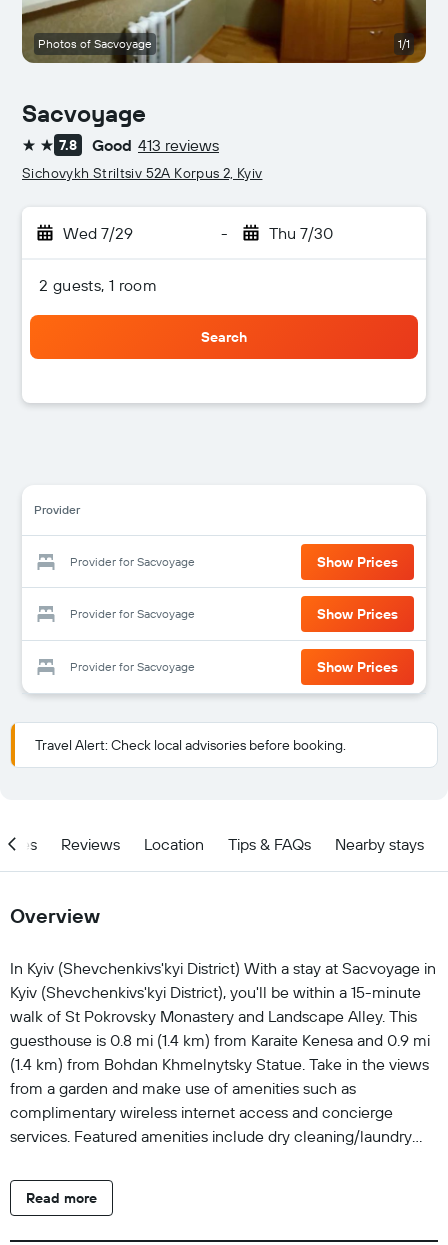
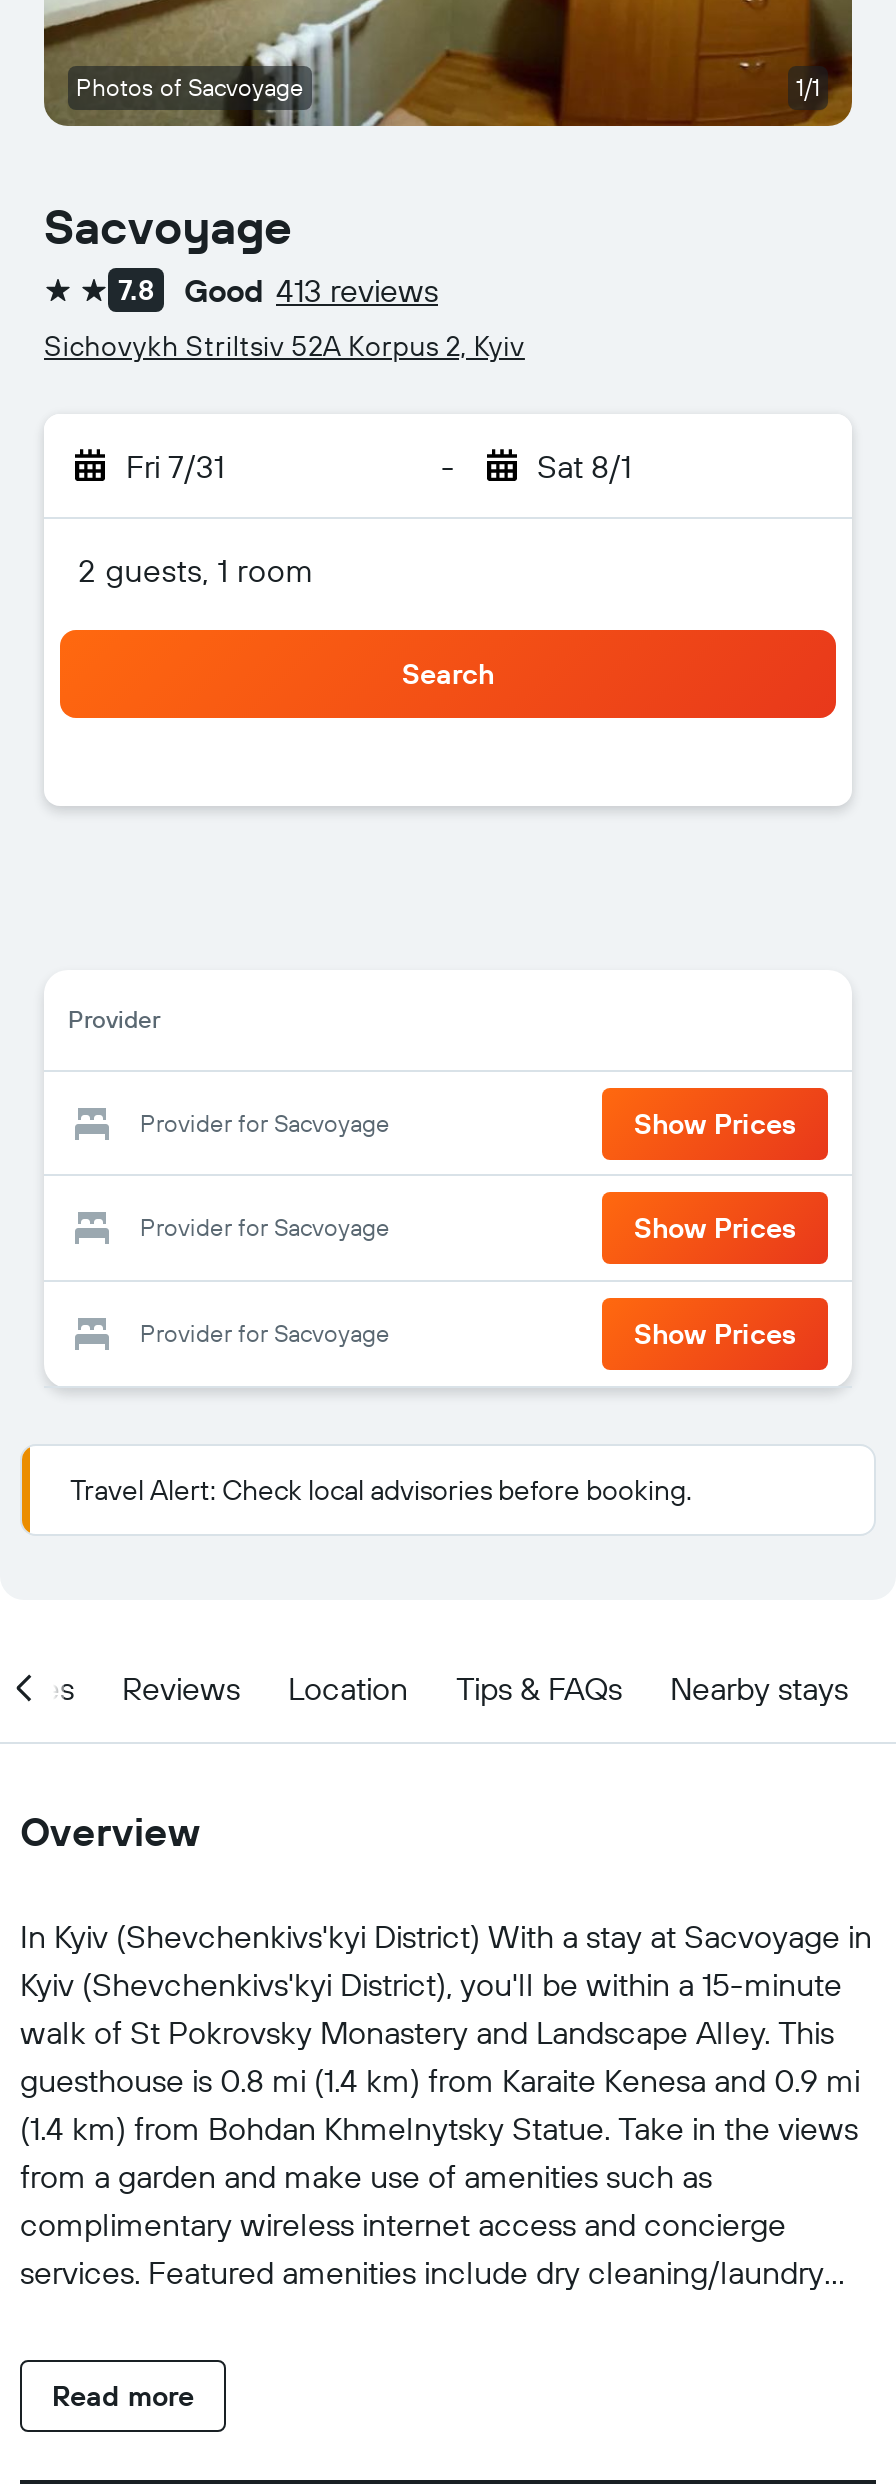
- Wed 7/29
+ Fri 7/31

- Thu 7/30
+ Sat 8/1
